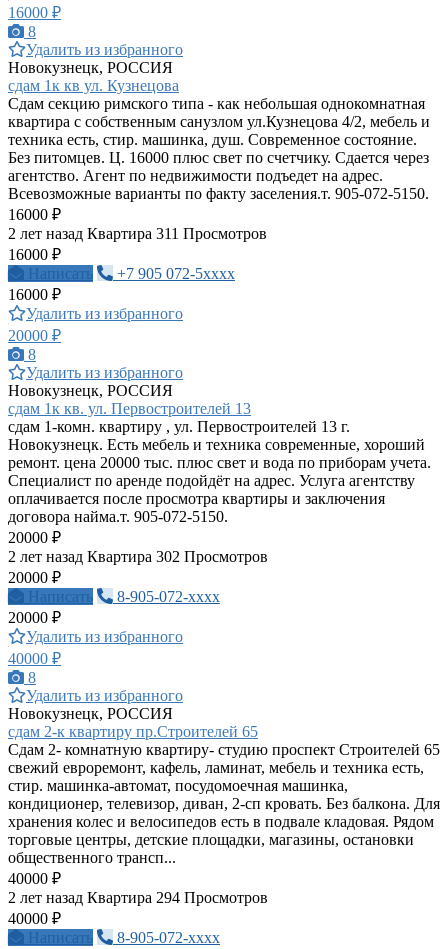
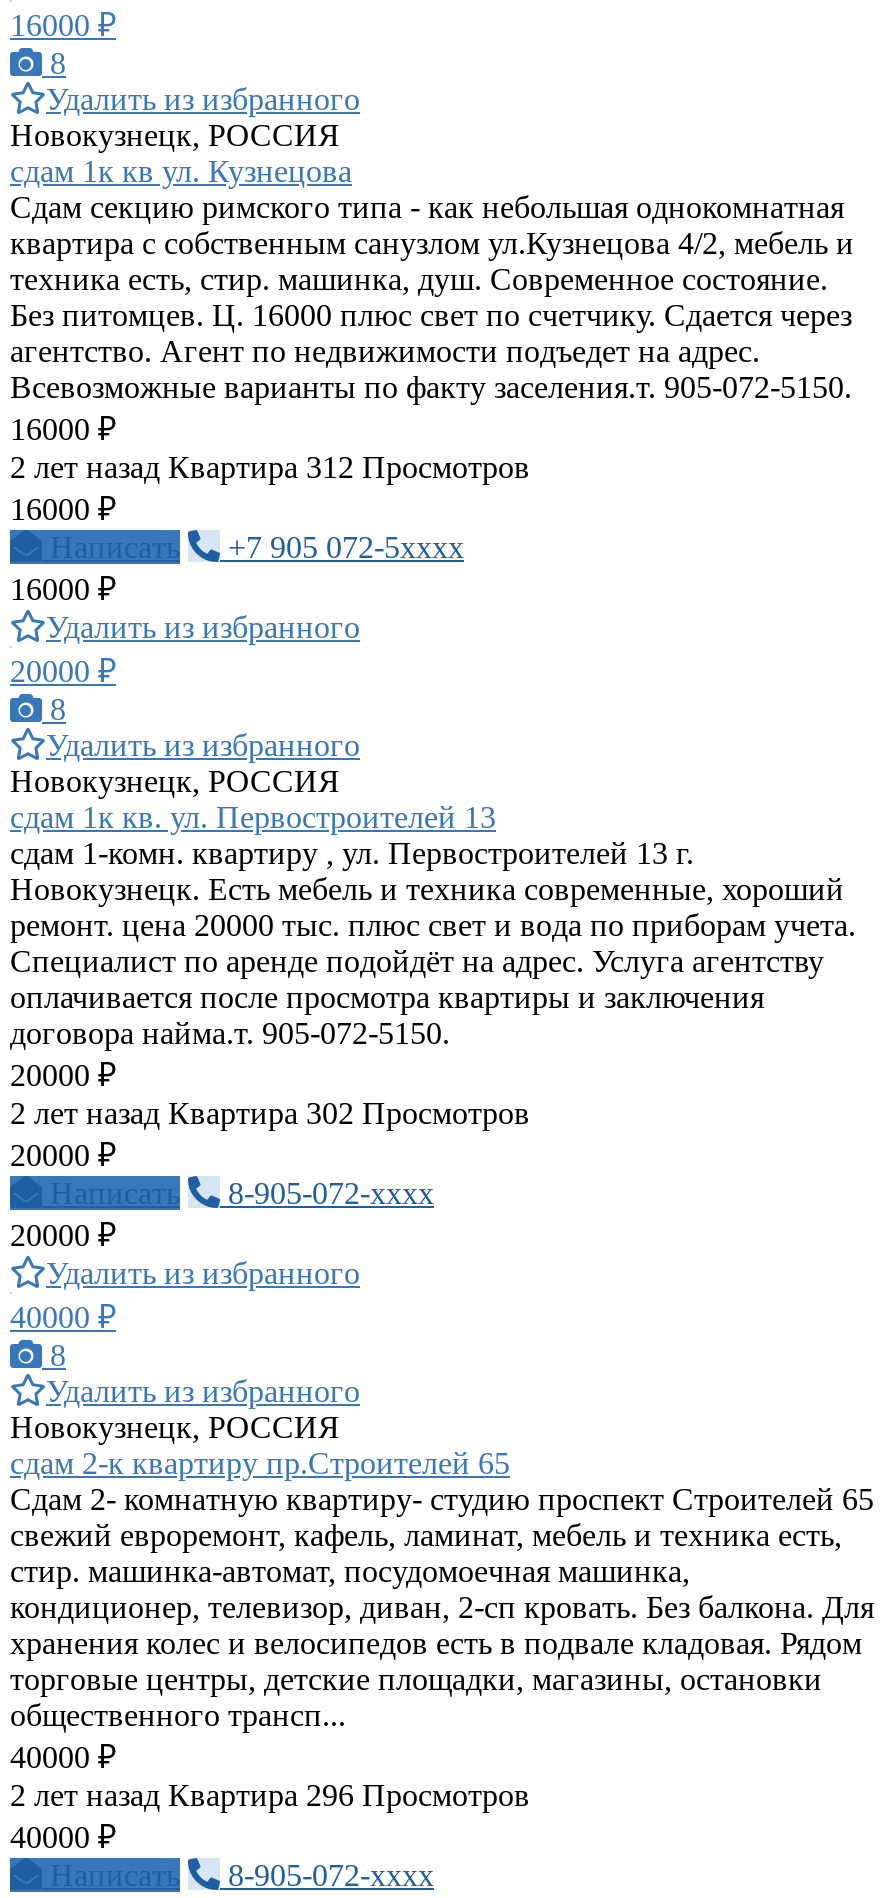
- 2 лет назад Квартира 311 Просмотров
+ 2 лет назад Квартира 312 Просмотров

- 2 лет назад Квартира 294 Просмотров
+ 2 лет назад Квартира 296 Просмотров
